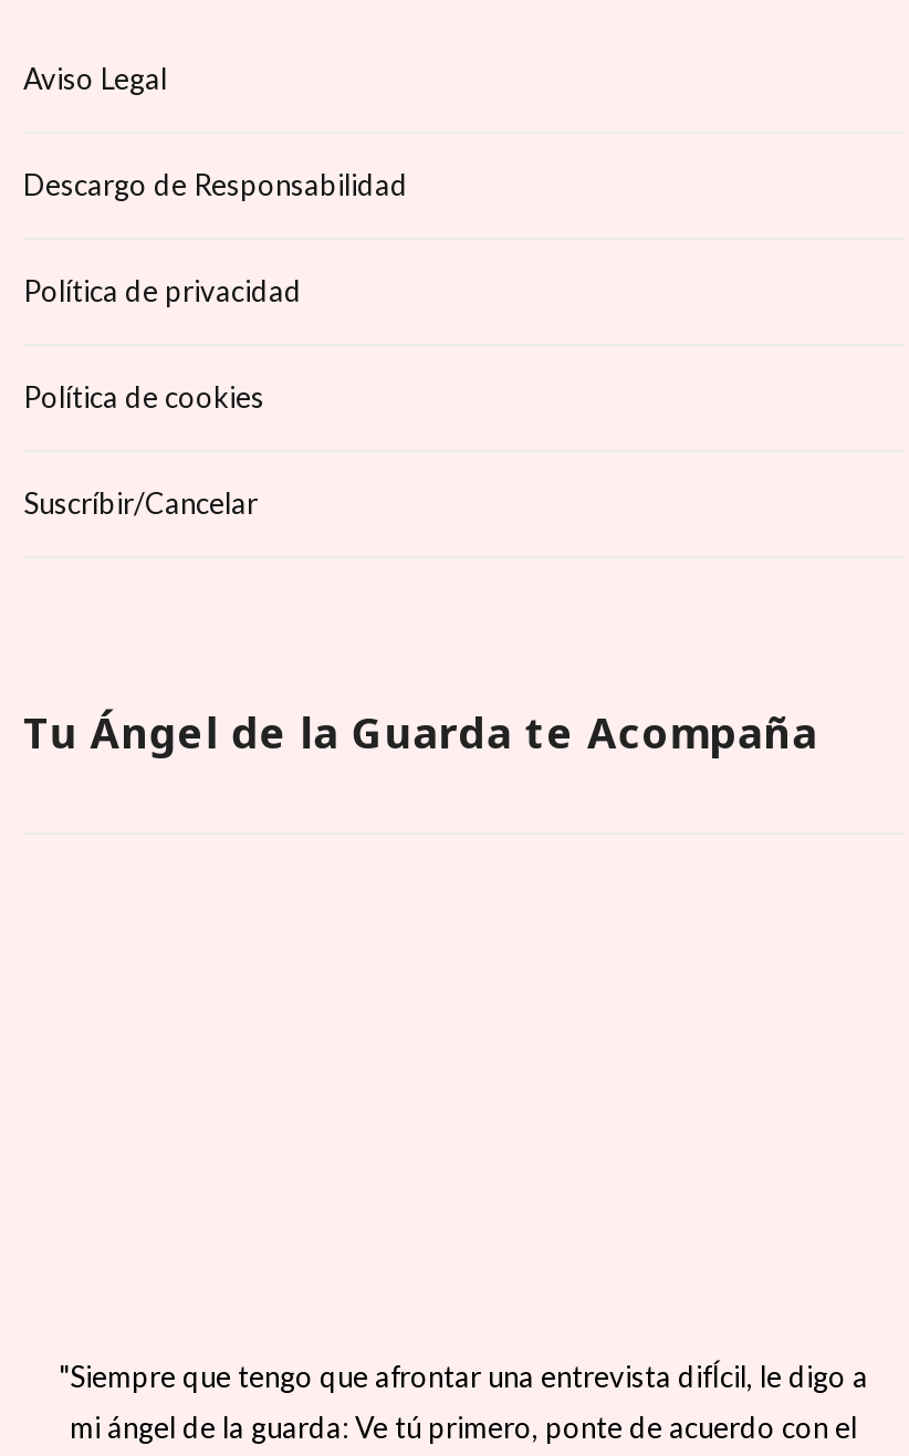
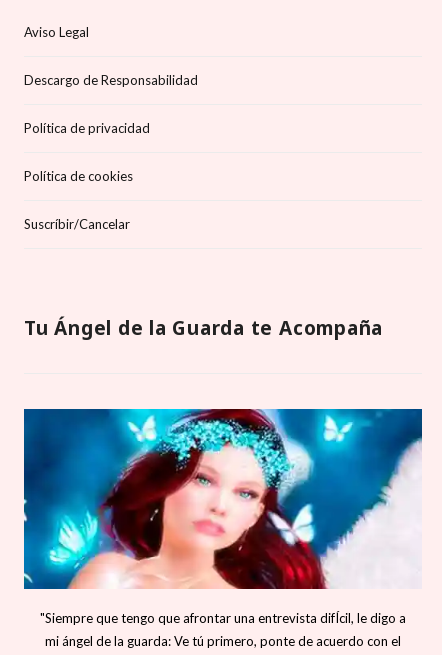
+ [image]
